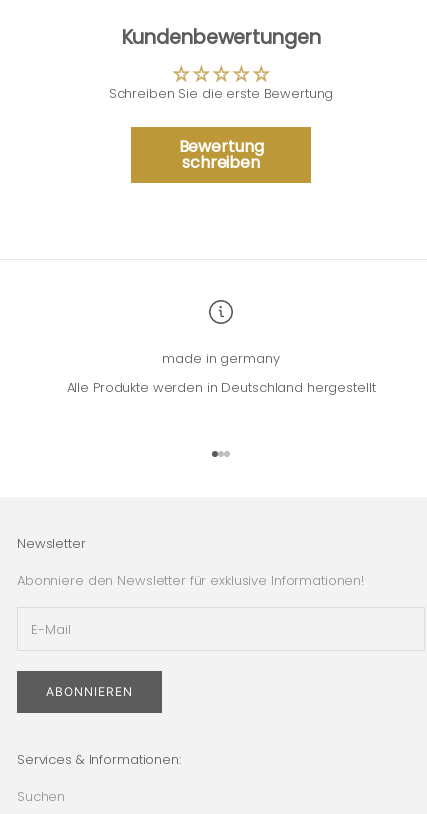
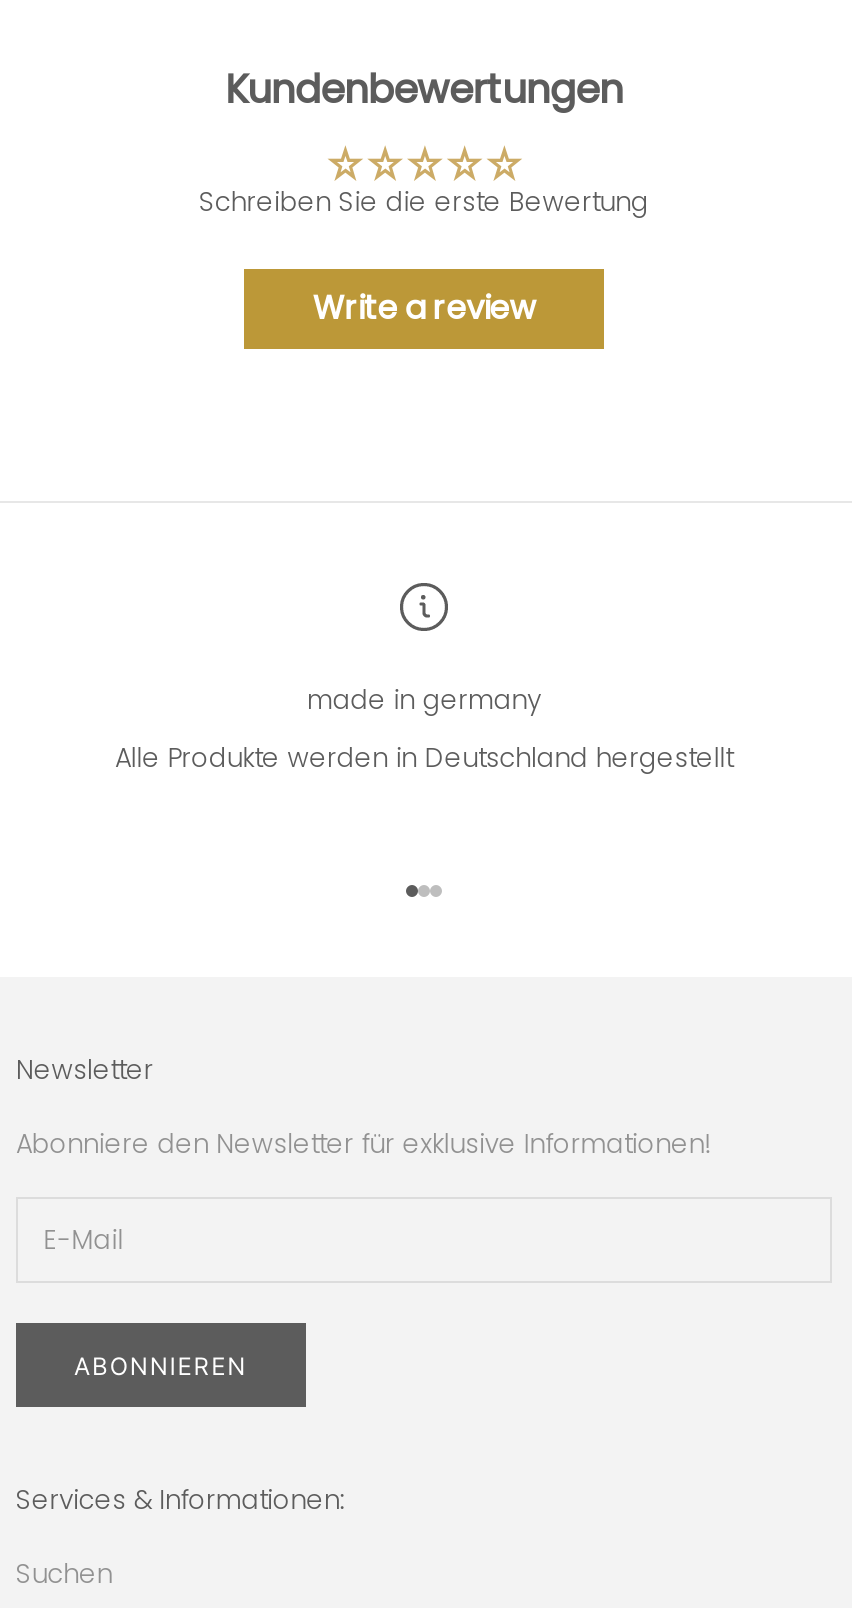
- Bewertung
- schreiben
+ Write a review
